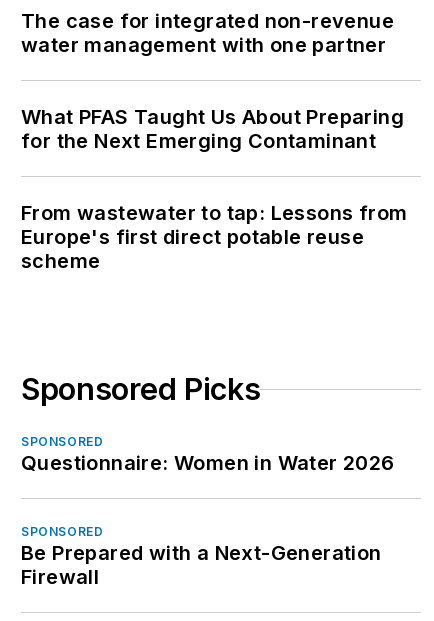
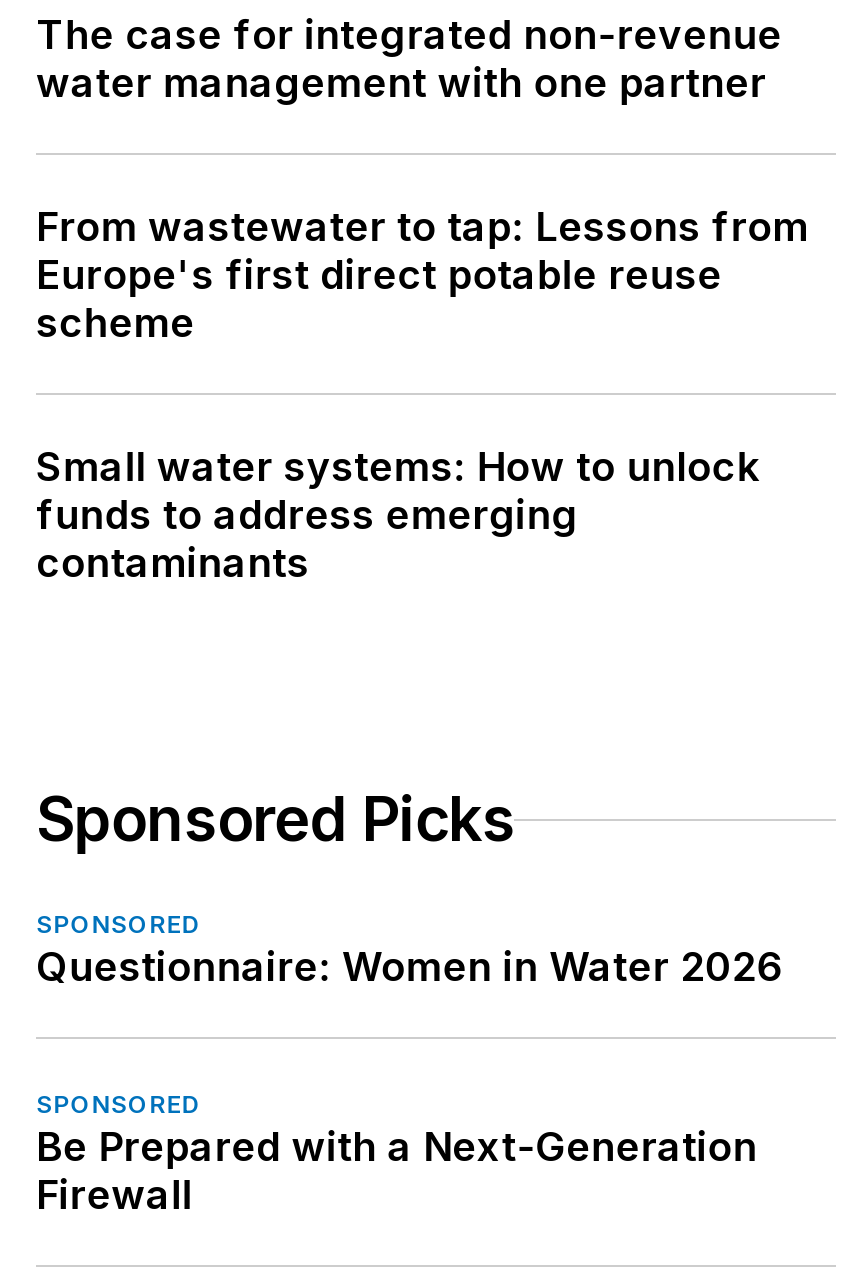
- What PFAS Taught Us About Preparing
- for the Next Emerging Contaminant

moved up: From wastewater to tap: Lessons from | Europe's first direct potable reuse | scheme

+ Small water systems: How to unlock
+ funds to address emerging
+ contaminants
